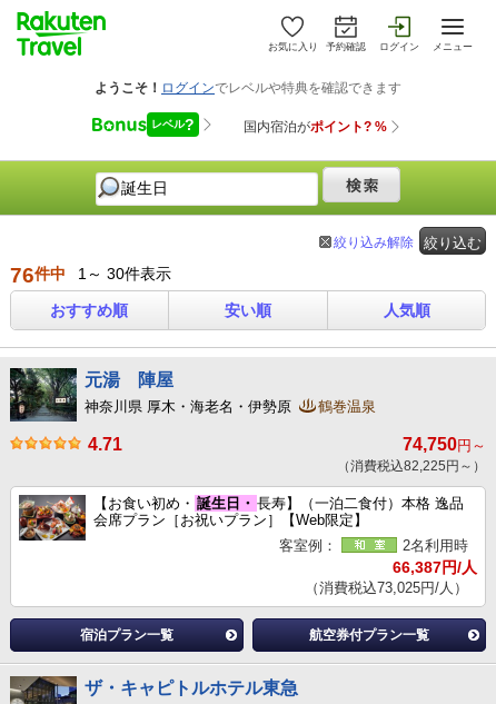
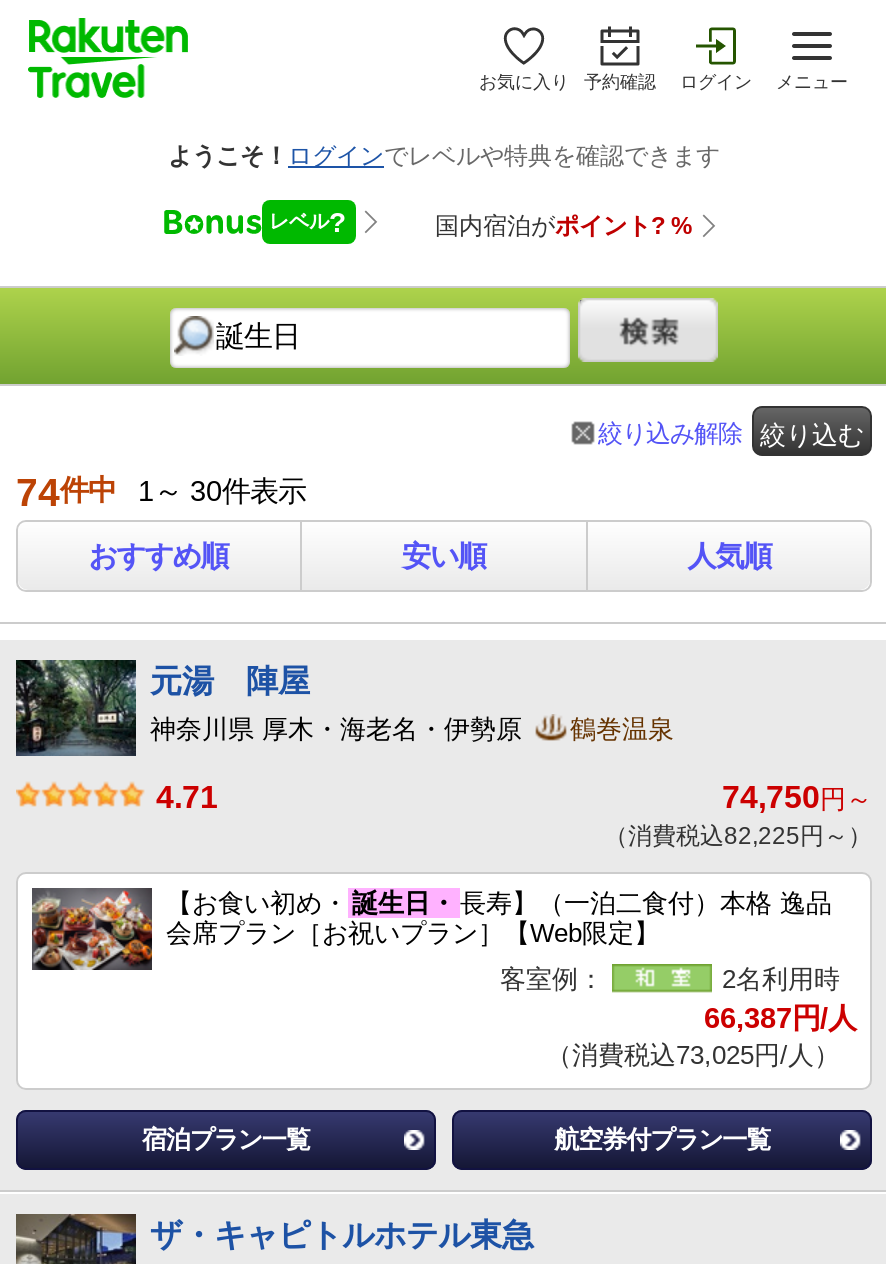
- 76件中 1～ 30件表示
+ 74件中 1～ 30件表示
